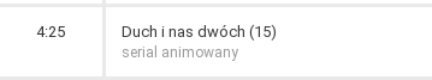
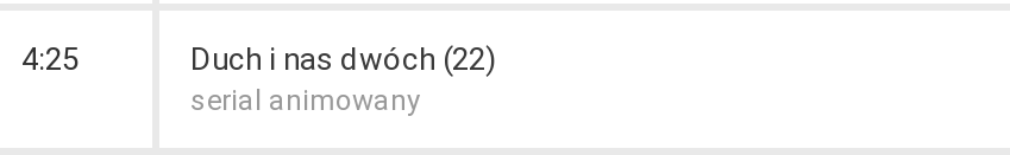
- Duch i nas dwóch (15)
+ Duch i nas dwóch (22)
